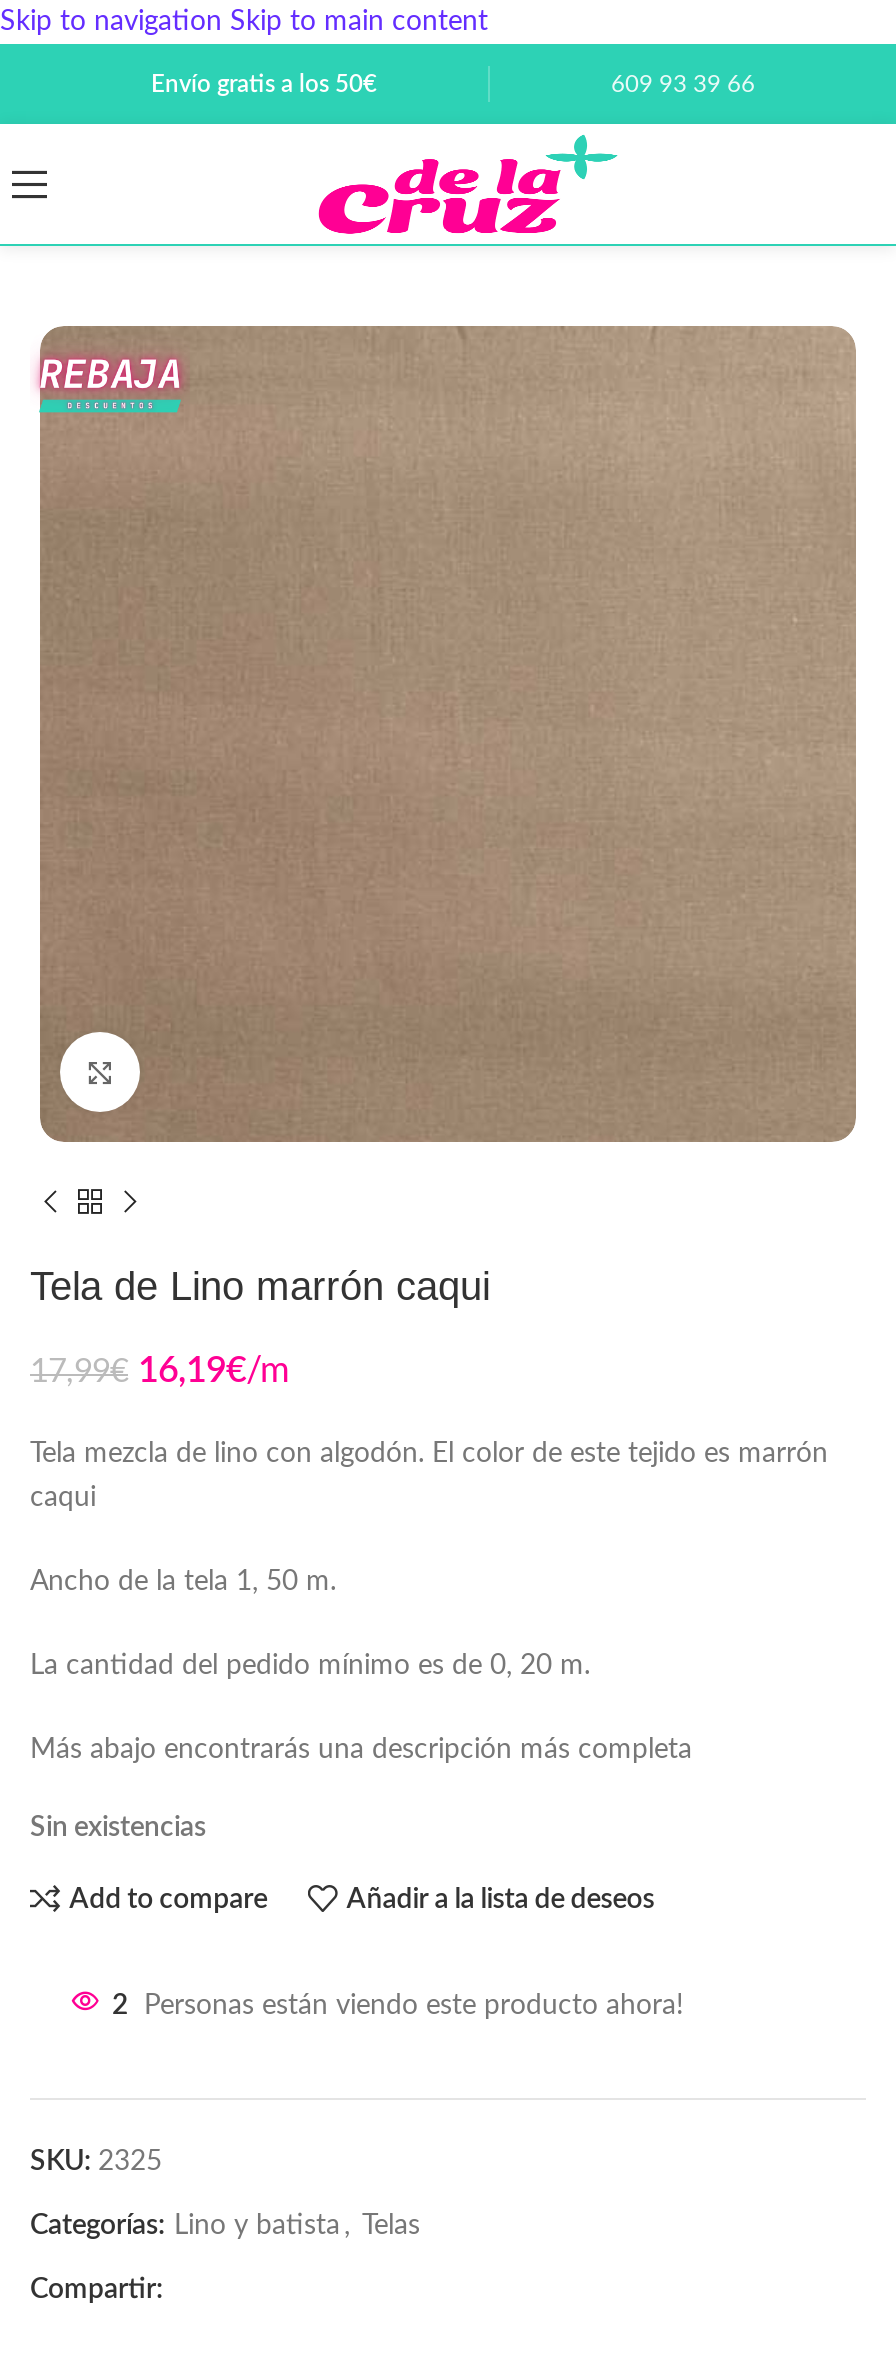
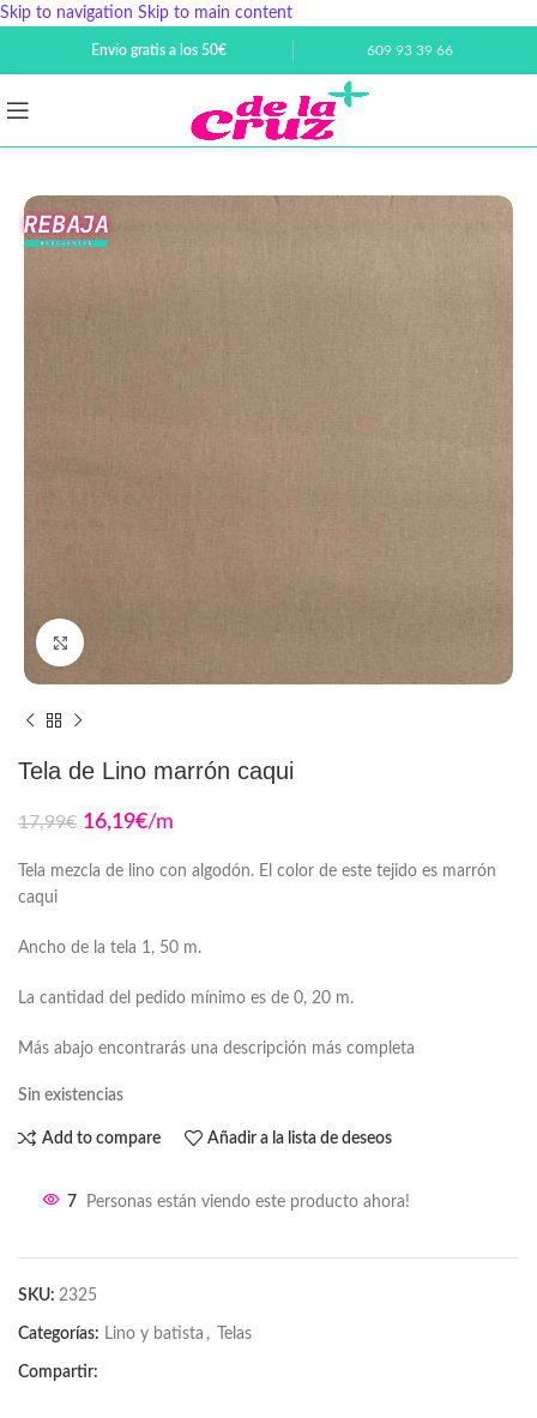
- 2 Personas están viendo este producto ahora!
+ 7 Personas están viendo este producto ahora!
